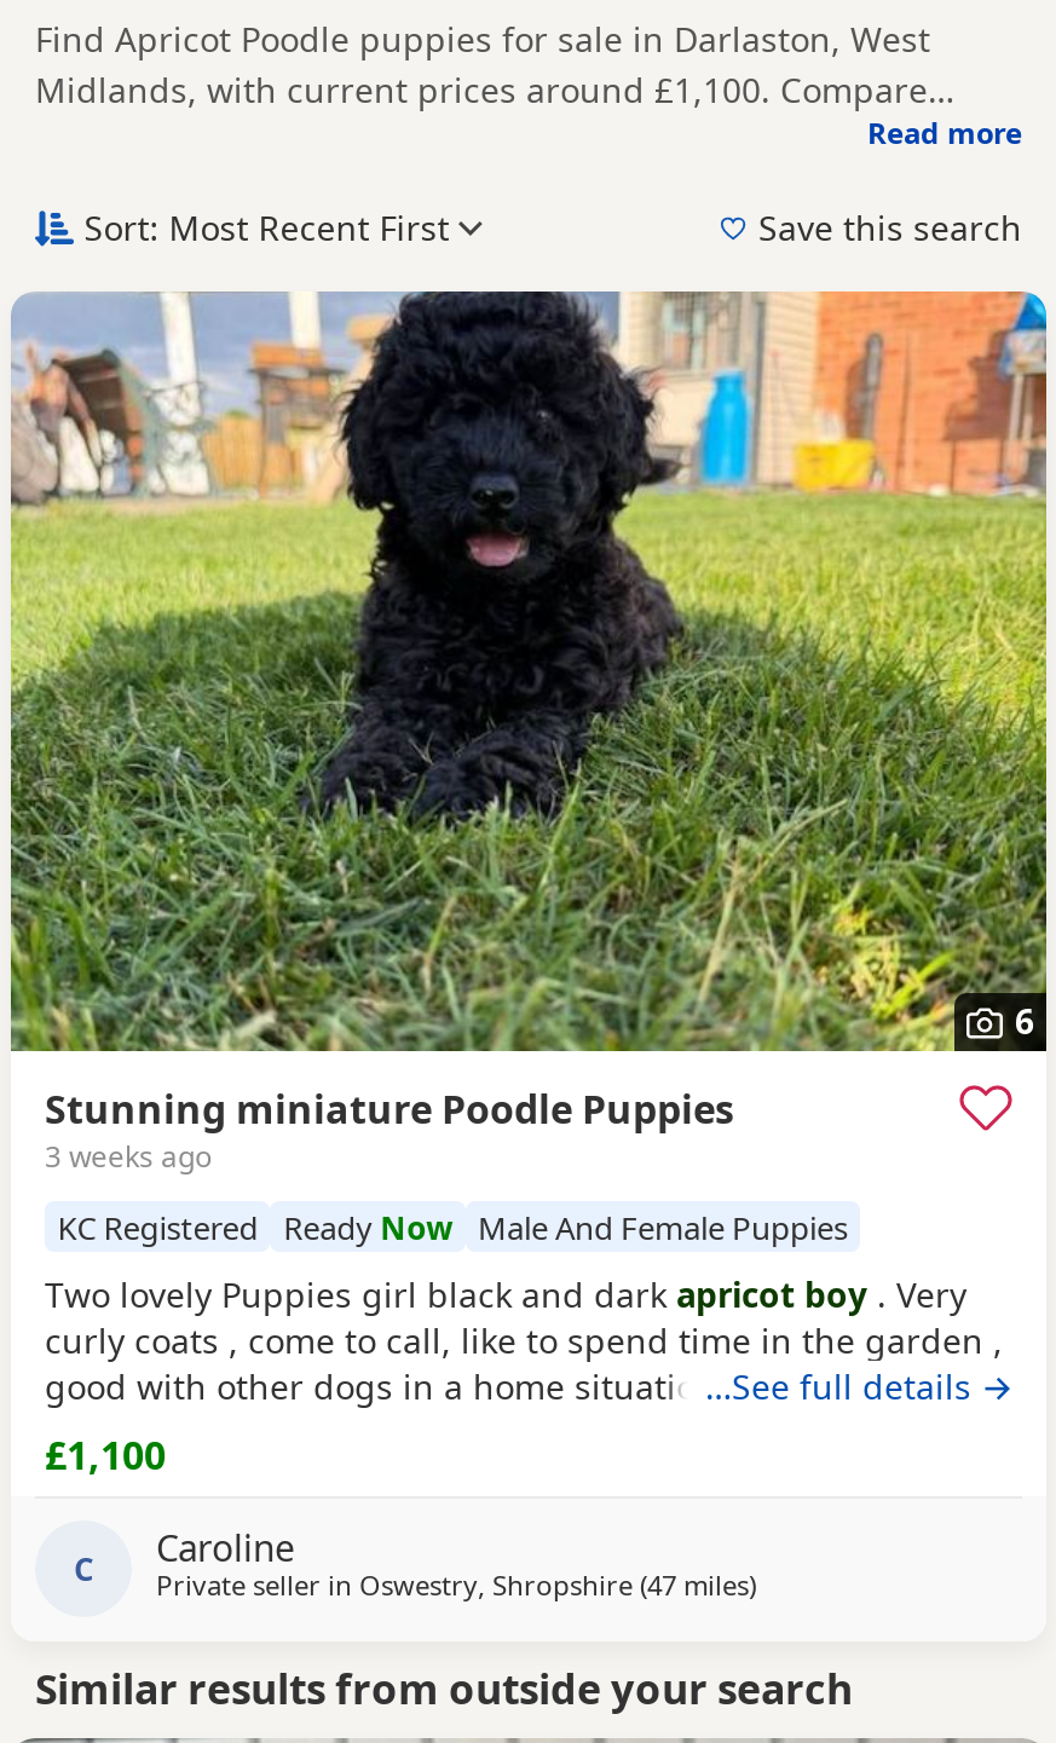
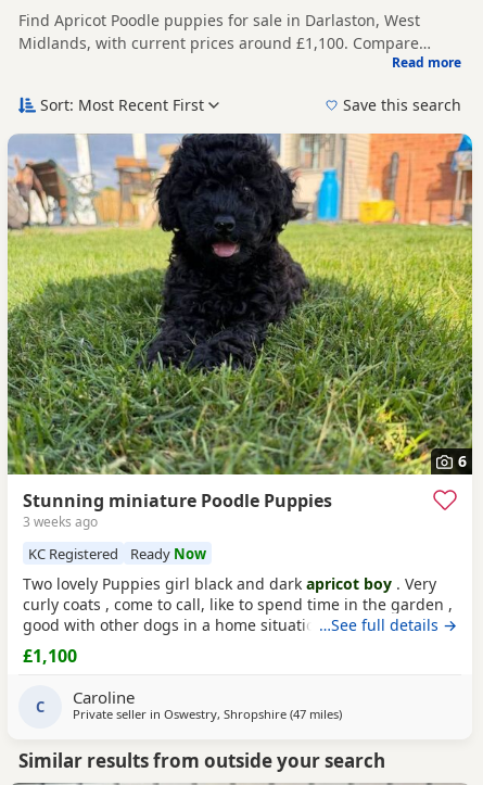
- KC Registered Ready Now Male And Female Puppies
+ KC Registered Ready Now
